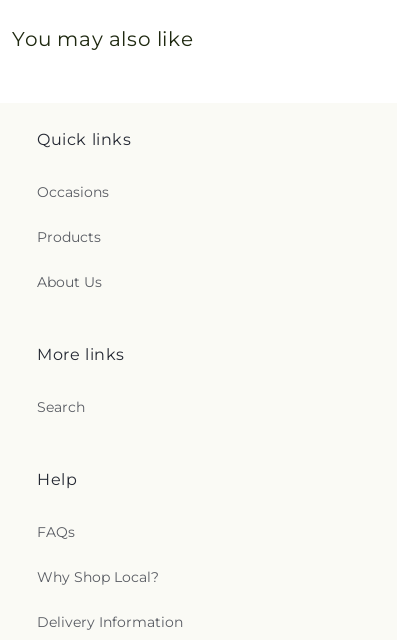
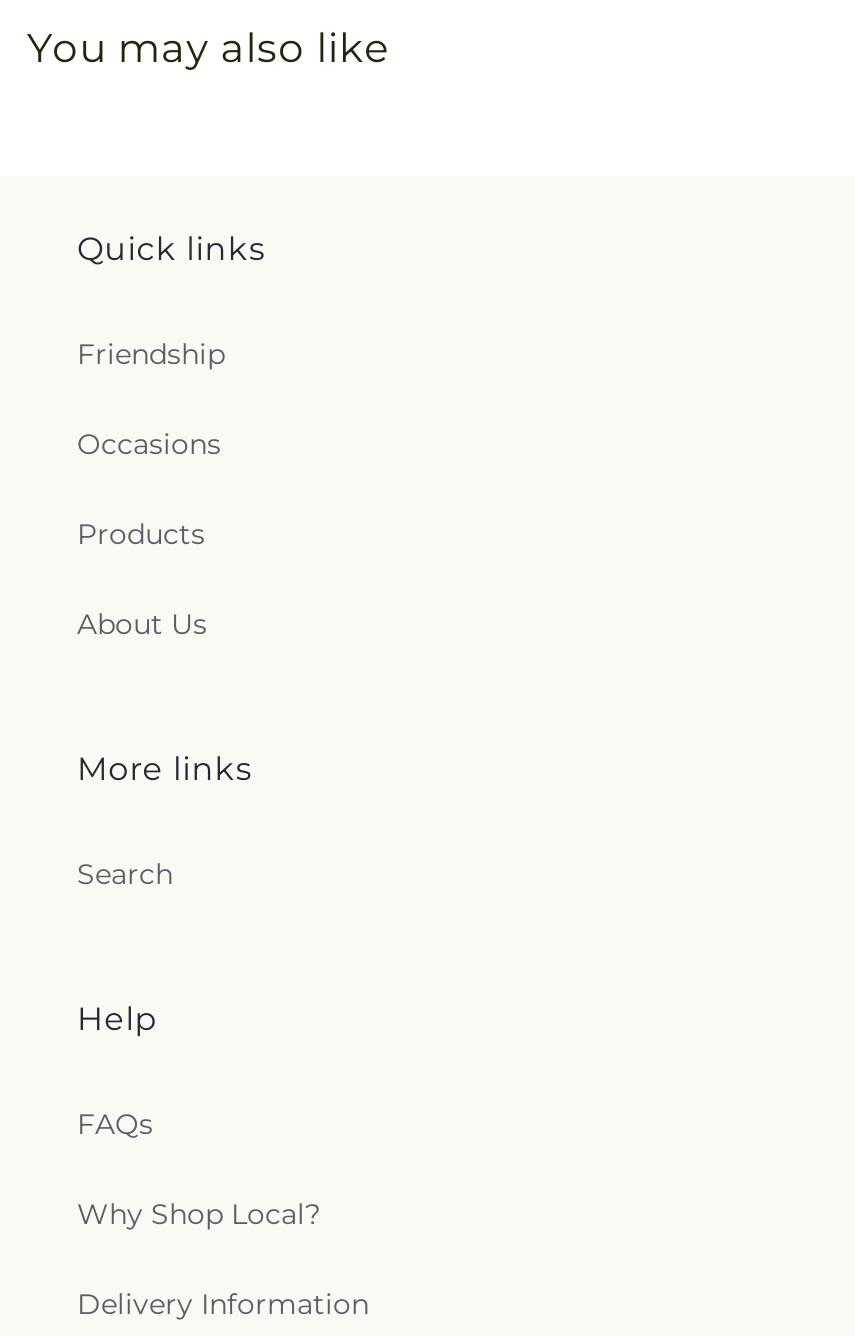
+ Friendship
